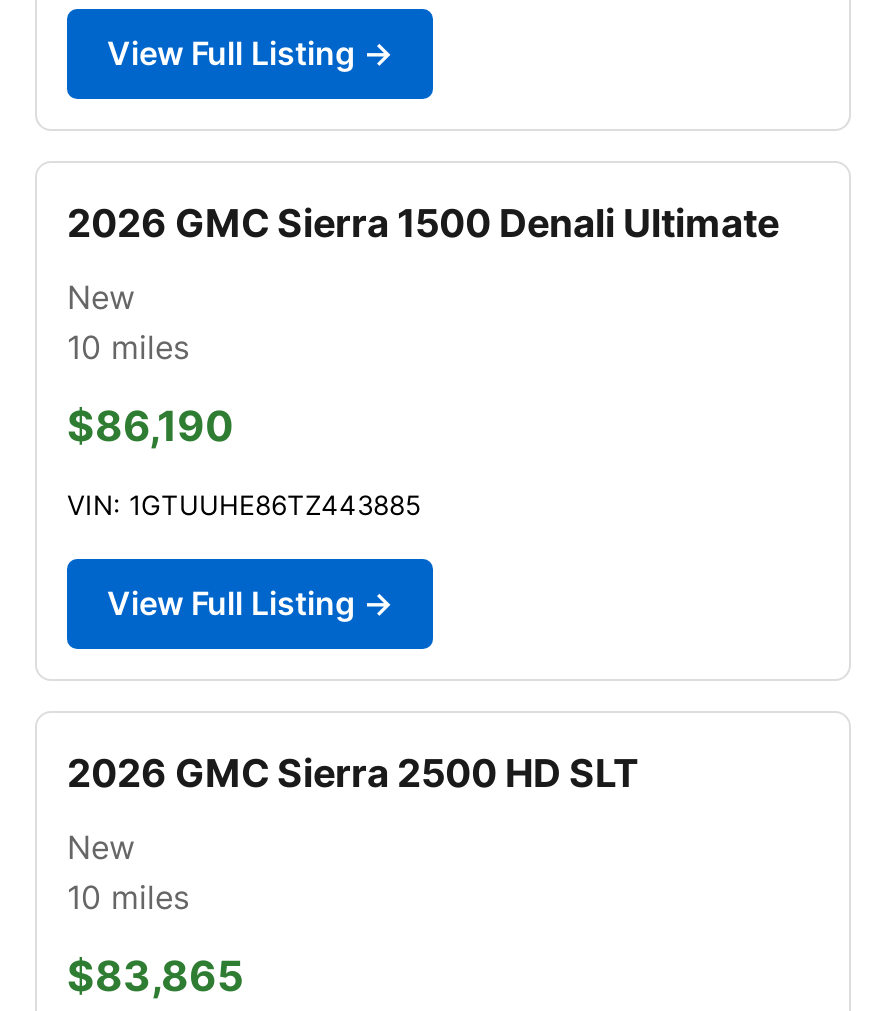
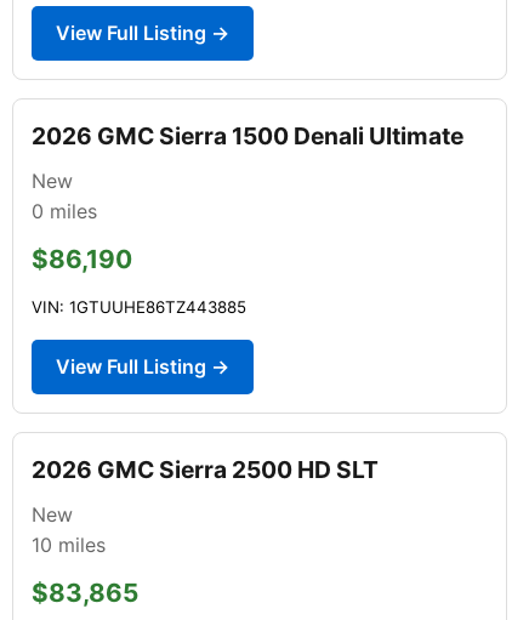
- 10 miles
+ 0 miles
